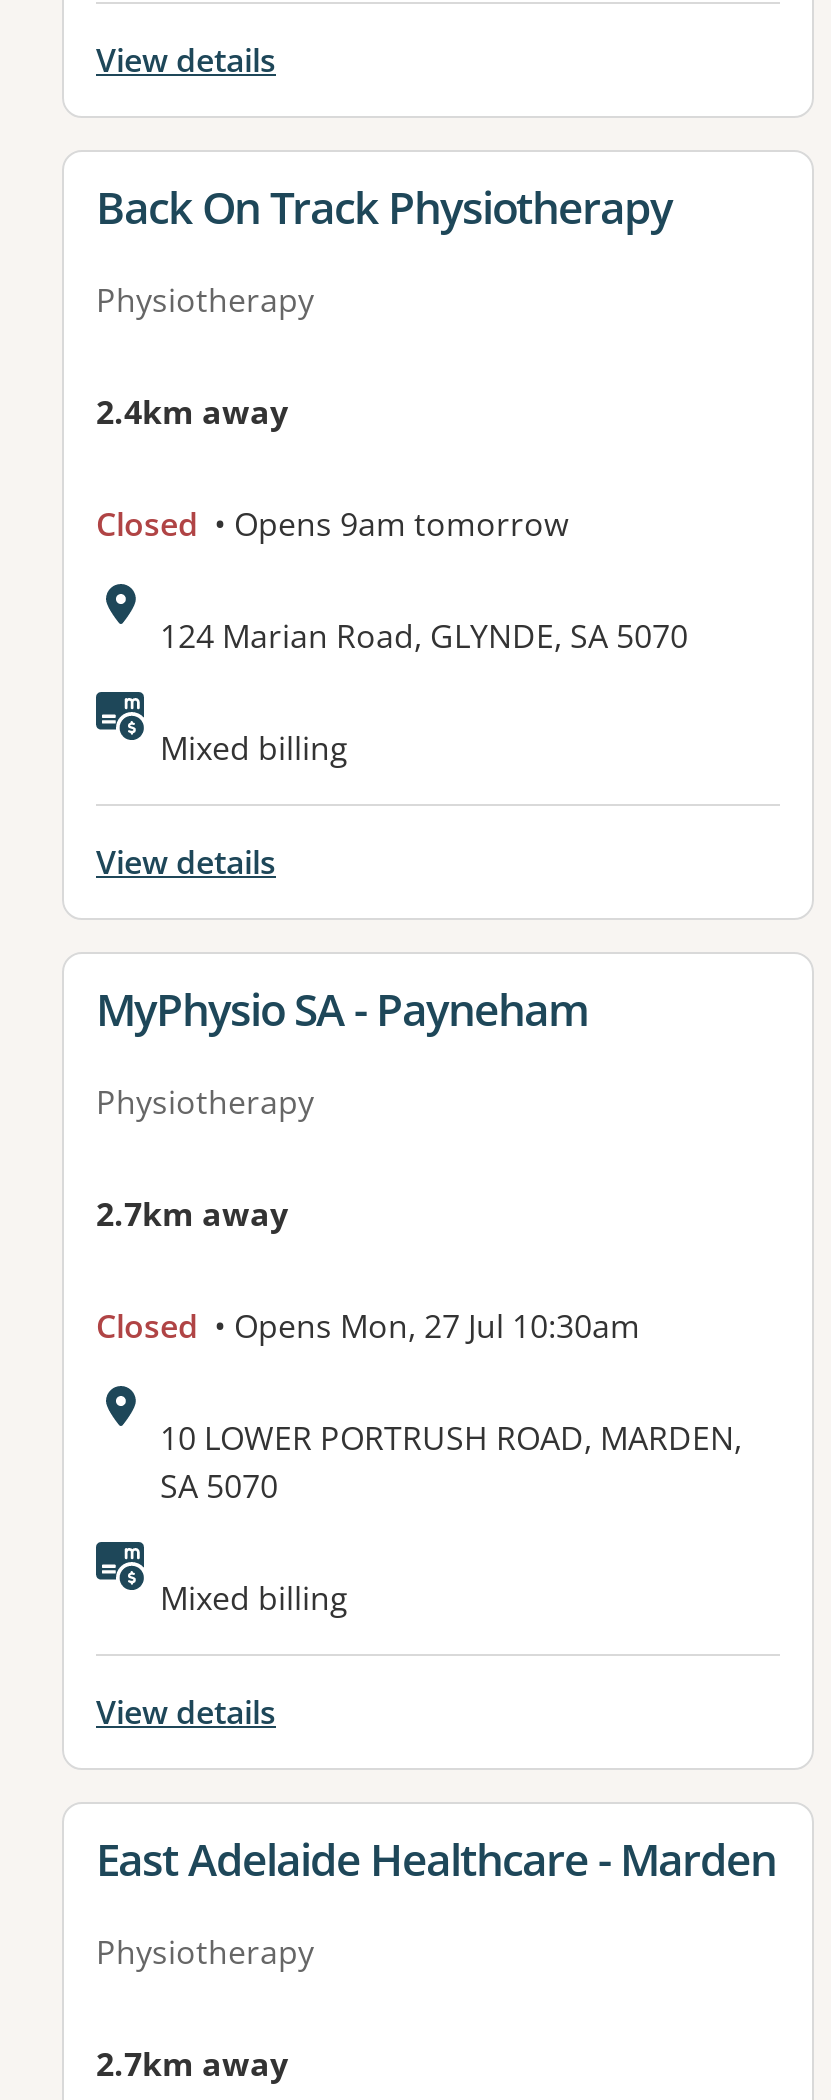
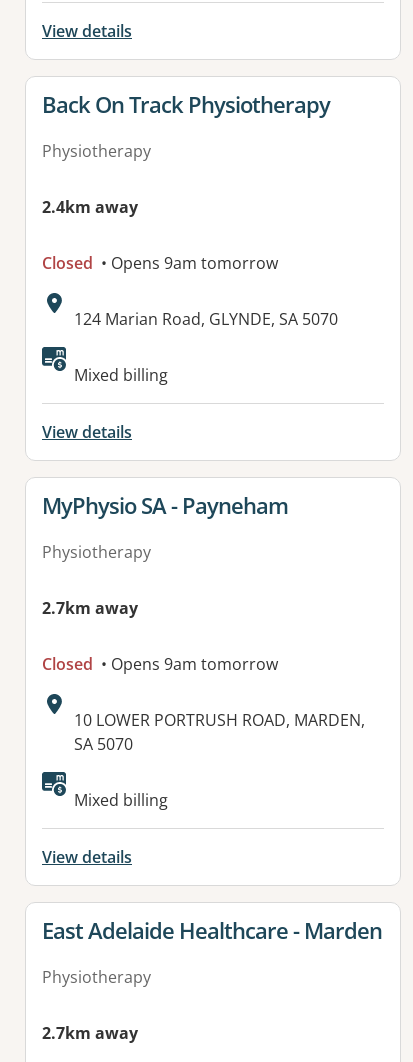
- Closed • Opens Mon, 27 Jul 10:30am
+ Closed • Opens 9am tomorrow
